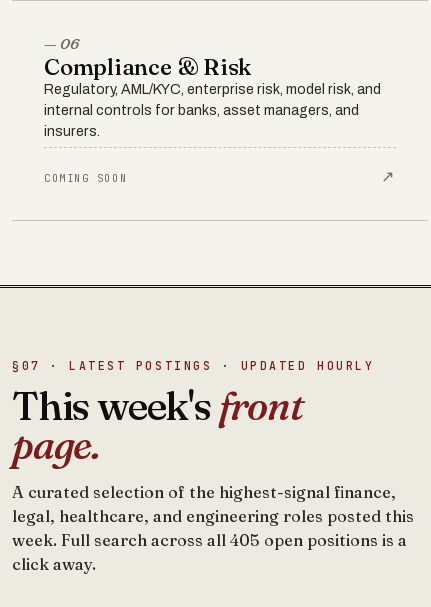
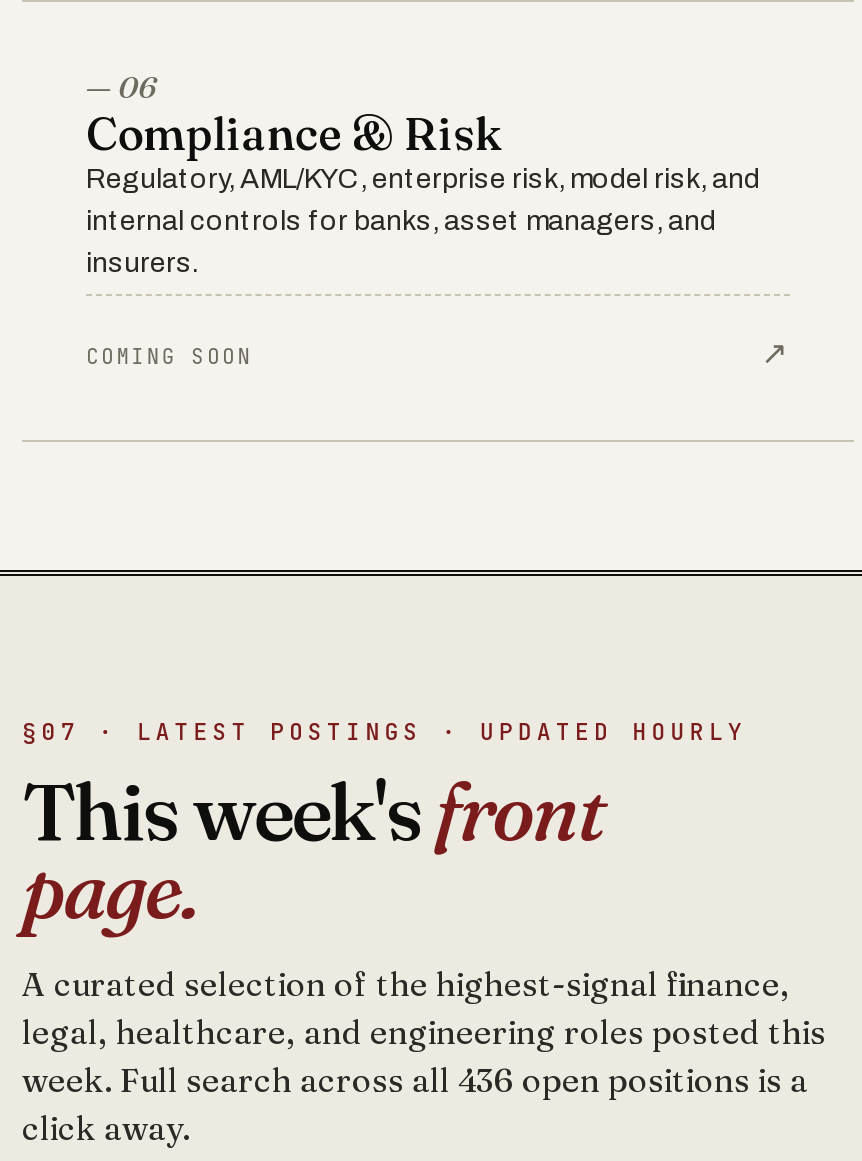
- week. Full search across all 405 open positions is a
+ week. Full search across all 436 open positions is a
